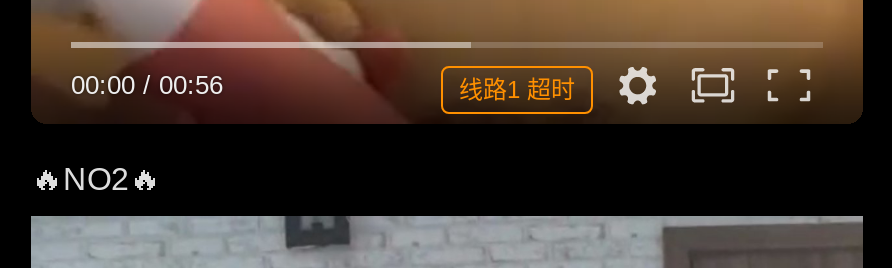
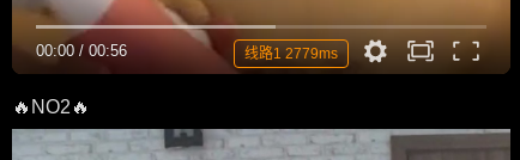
- 线路1 超时
+ 线路1 2779ms
